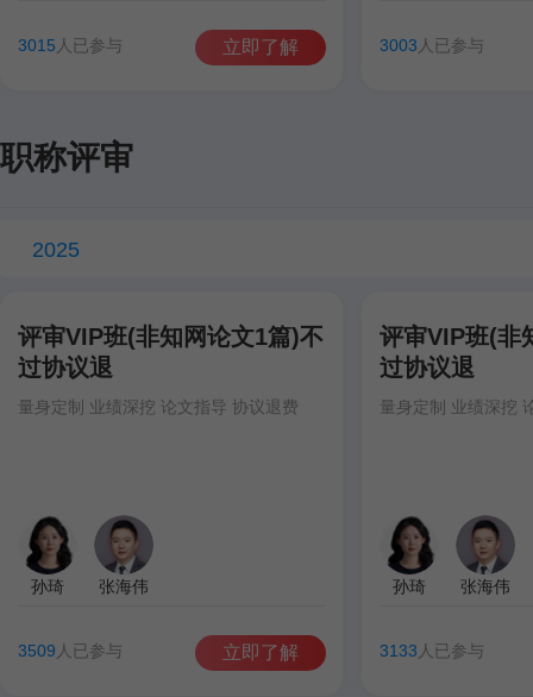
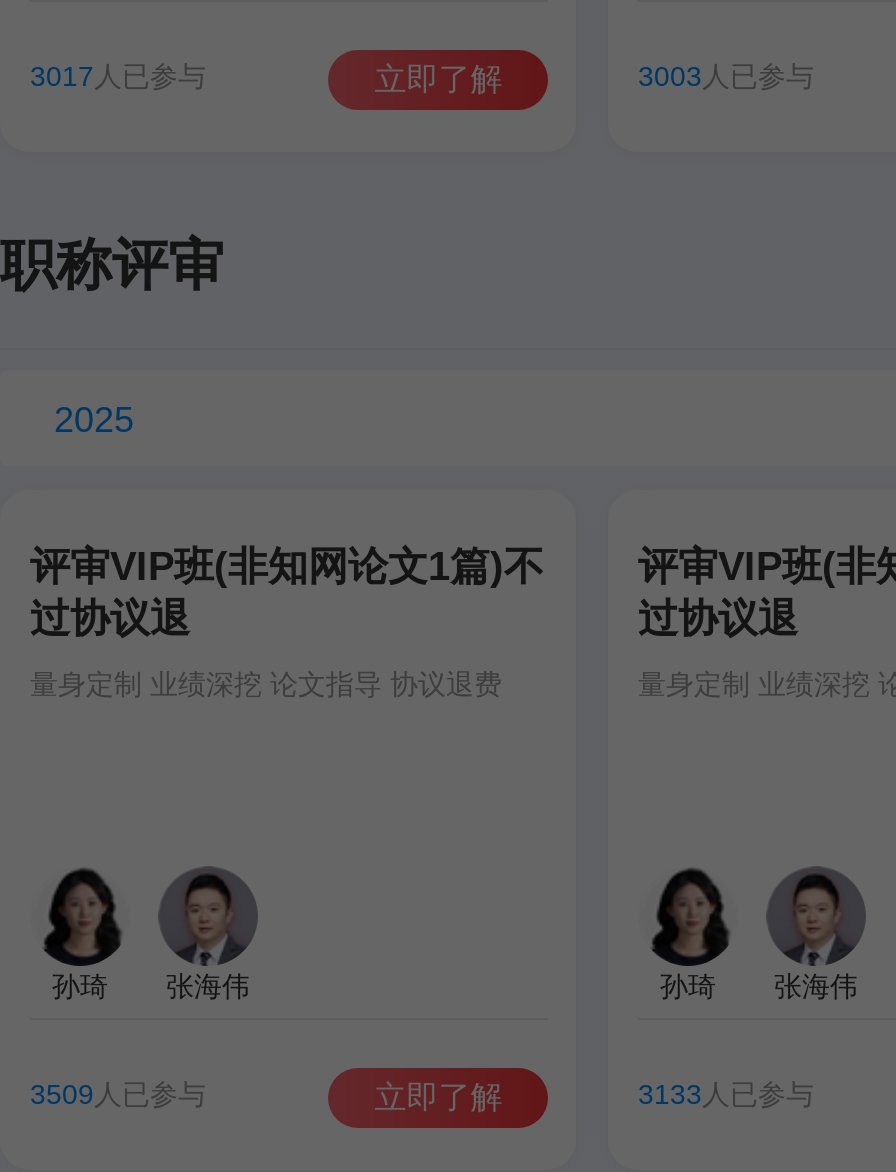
- 3015人已参与
+ 3017人已参与
